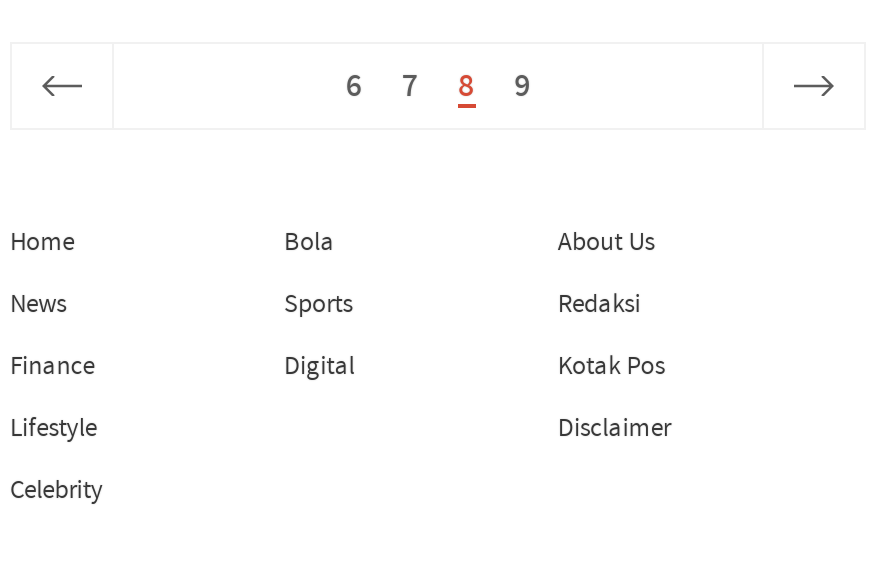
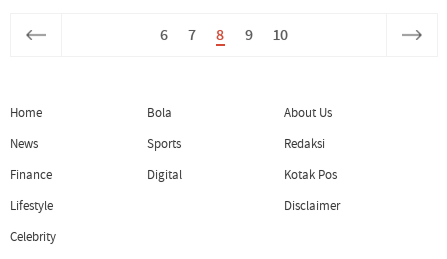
+ 10
